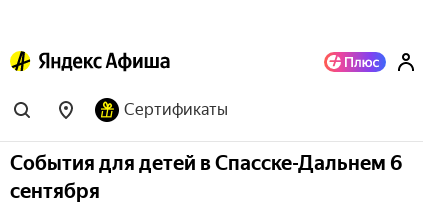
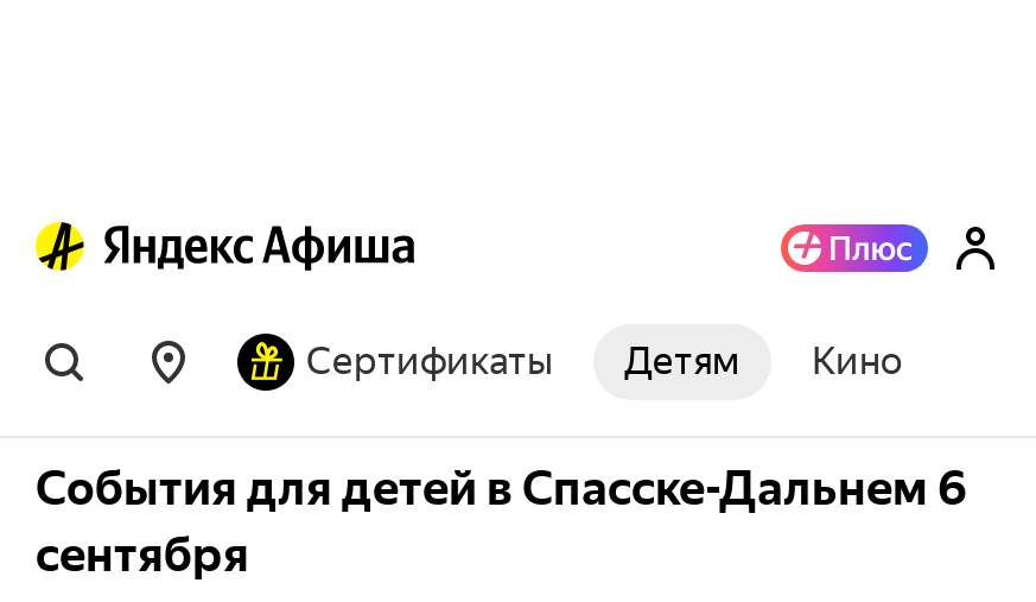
+ Детям
+ Кино
